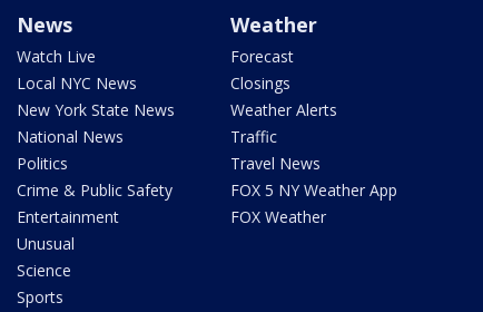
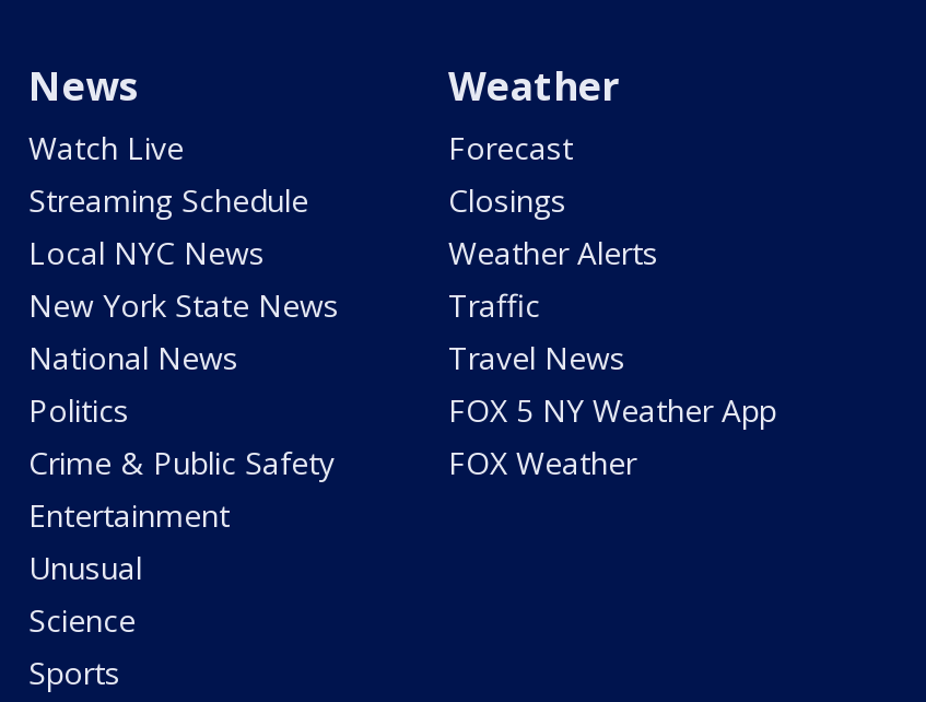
+ Streaming Schedule
